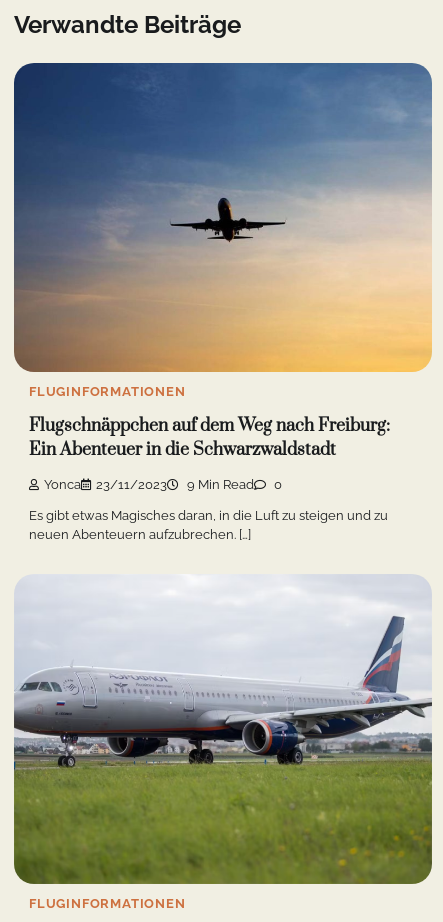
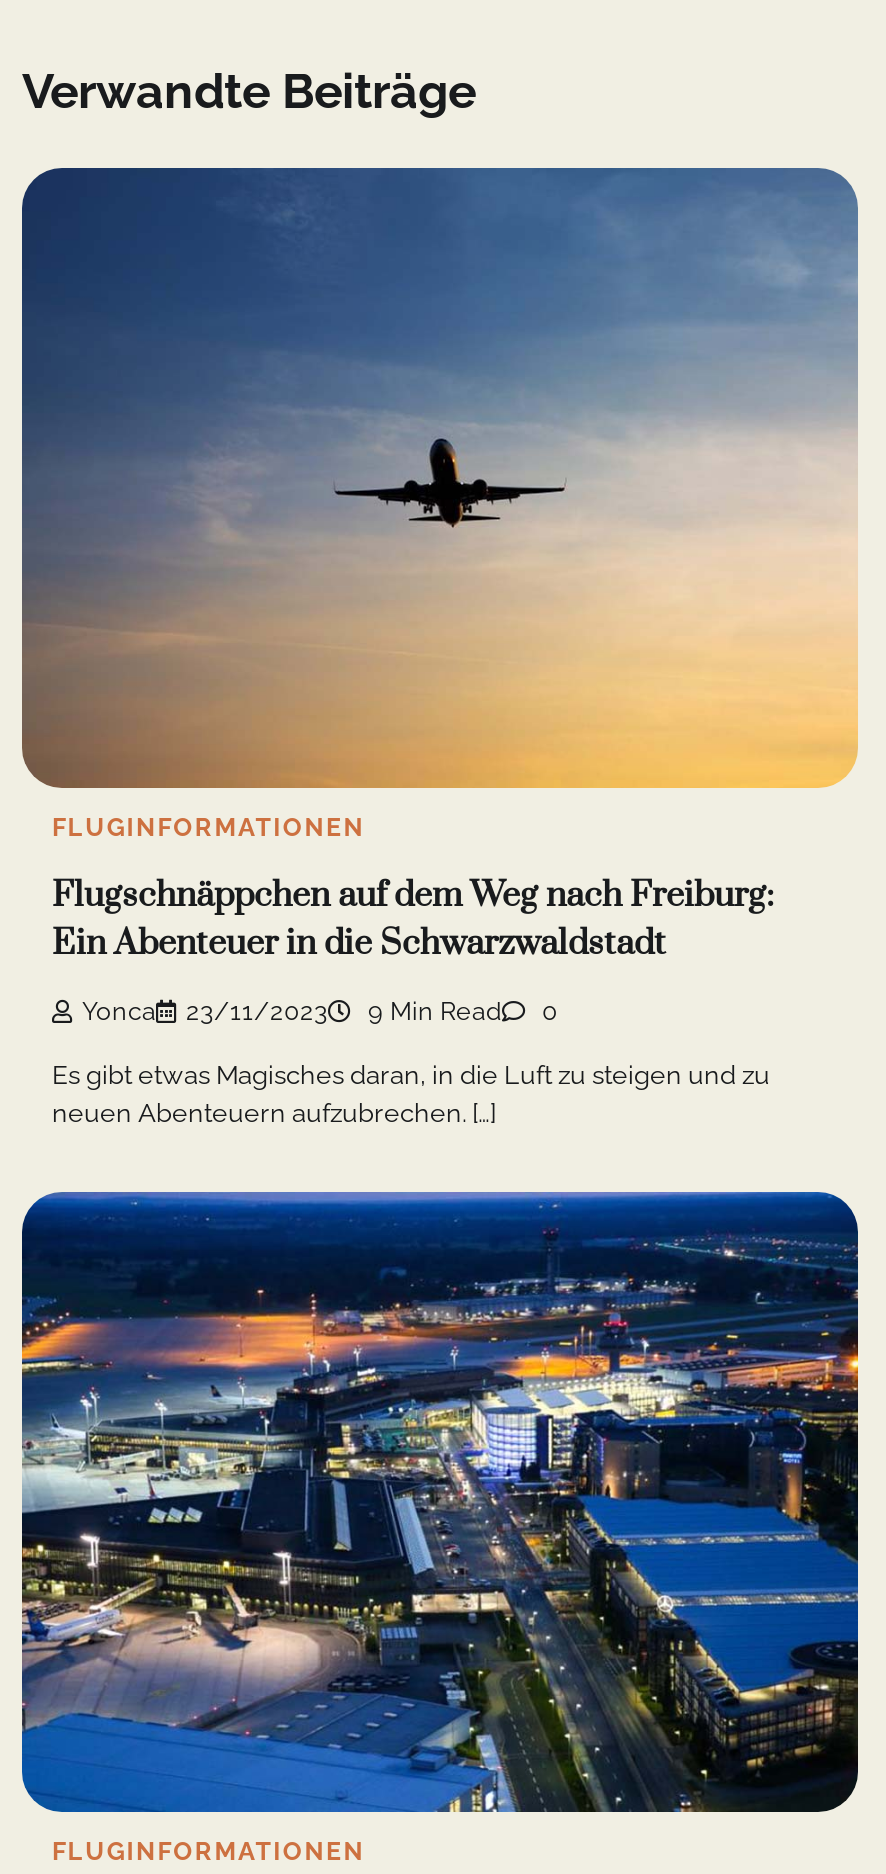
- [image]
+ [image]
